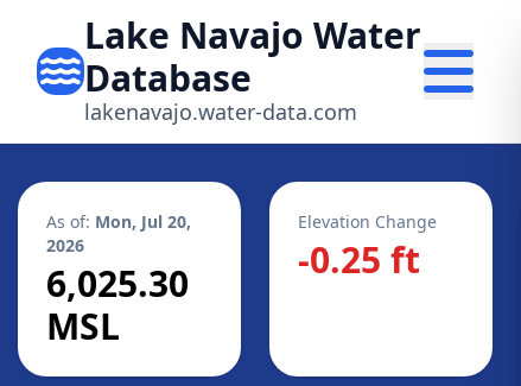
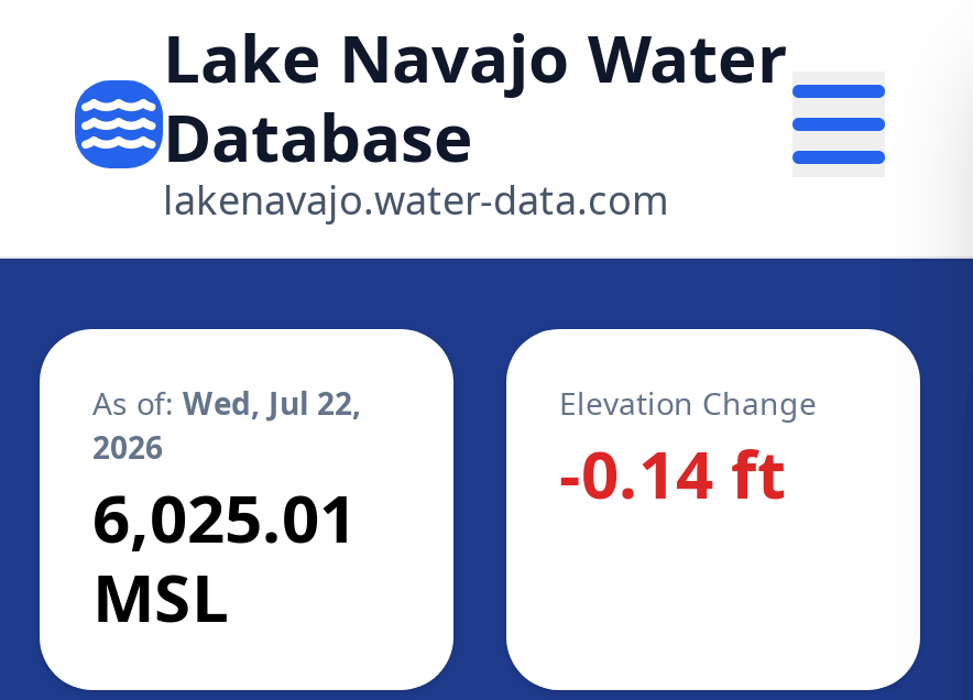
- As of: Mon, Jul 20,
+ As of: Wed, Jul 22,

- -0.25 ft
+ -0.14 ft

- 6,025.30
+ 6,025.01
